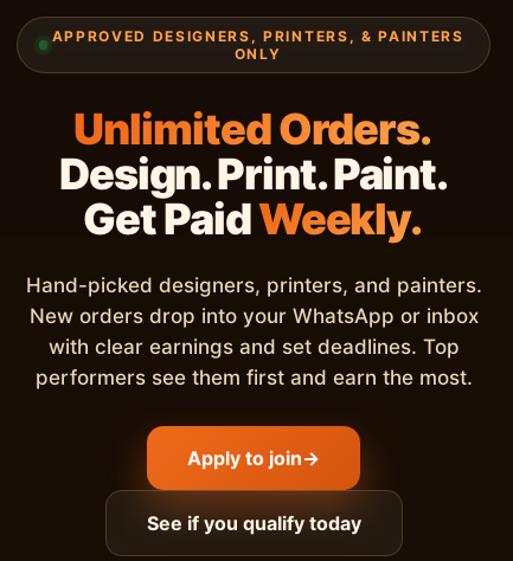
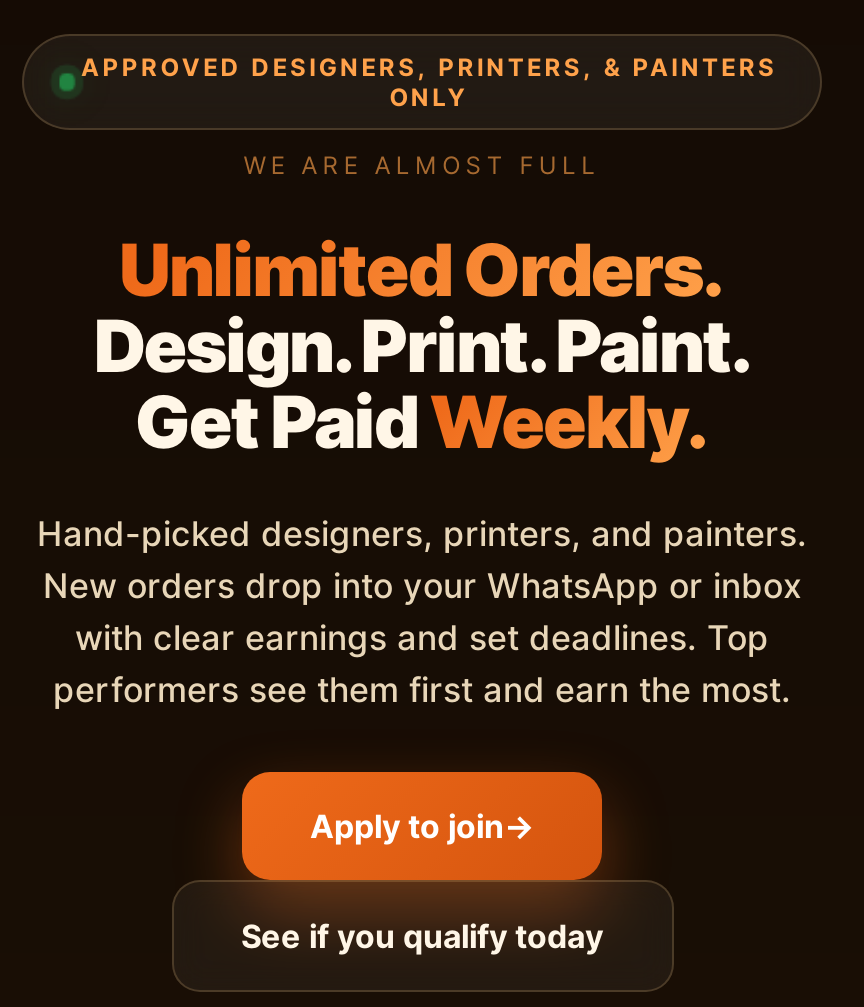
+ WE ARE ALMOST FULL
